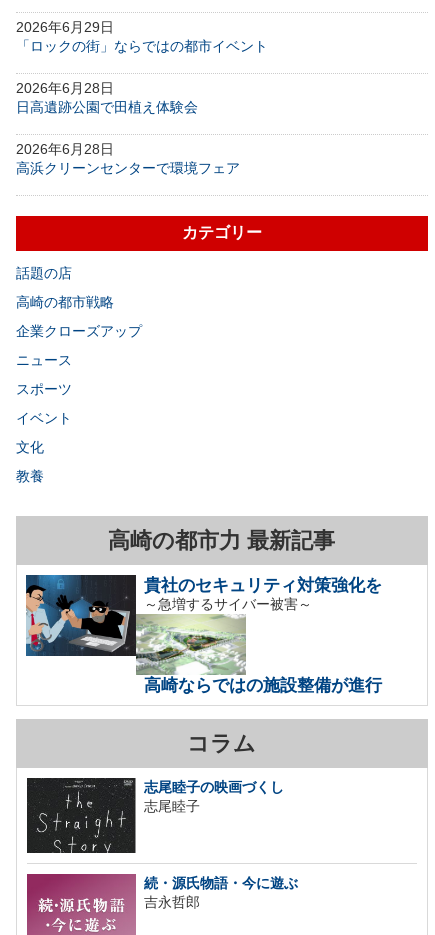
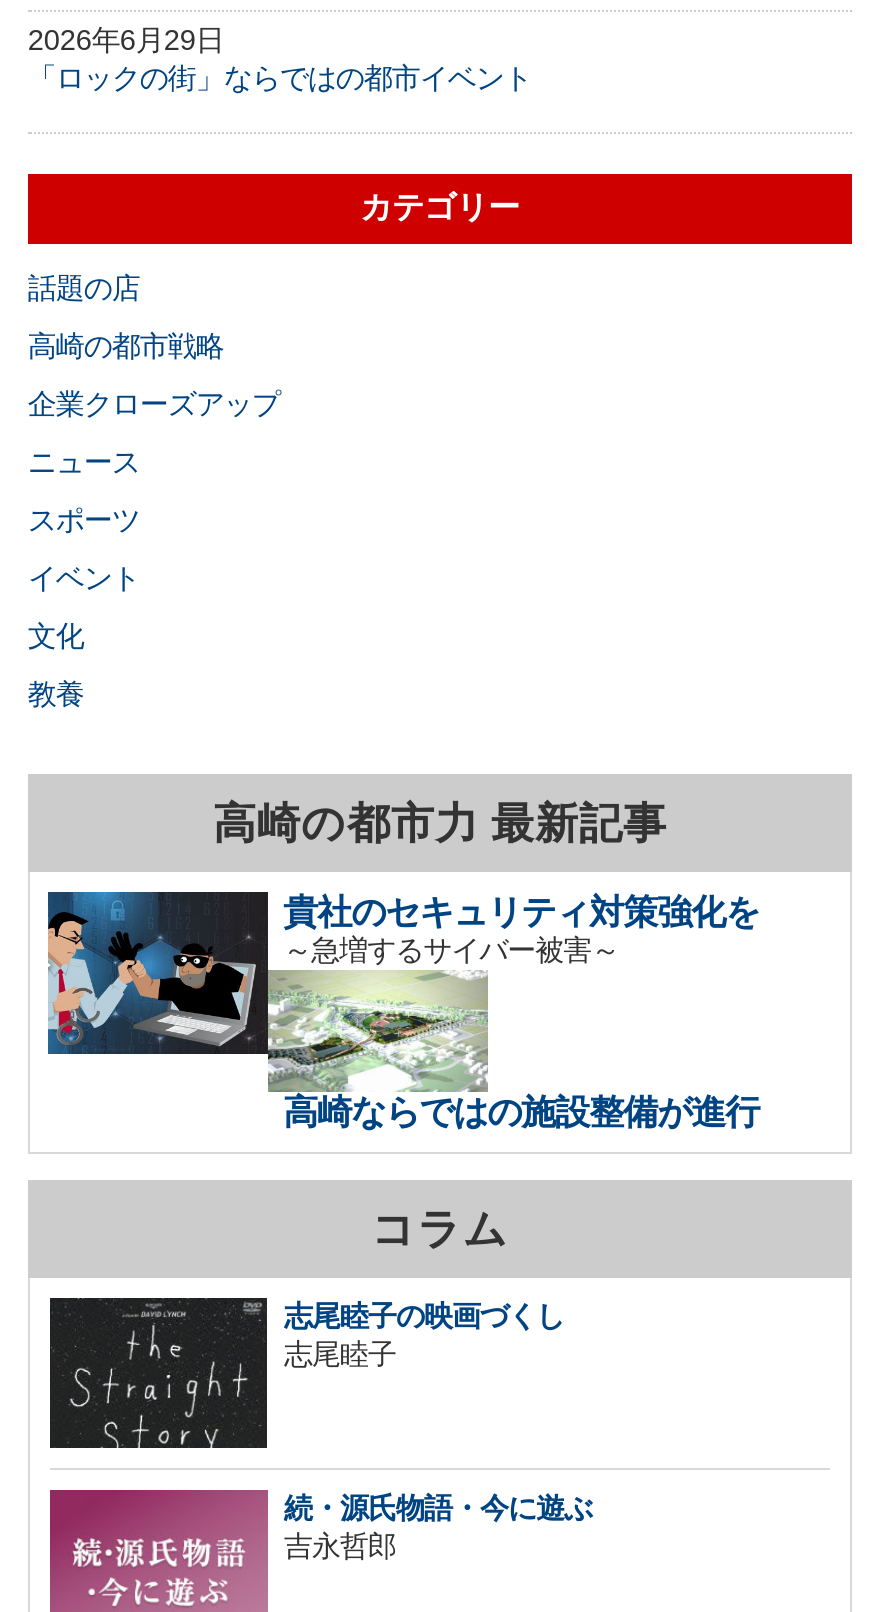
- 2026年6月28日
- 日高遺跡公園で田植え体験会
- 2026年6月28日
- 高浜クリーンセンターで環境フェア
